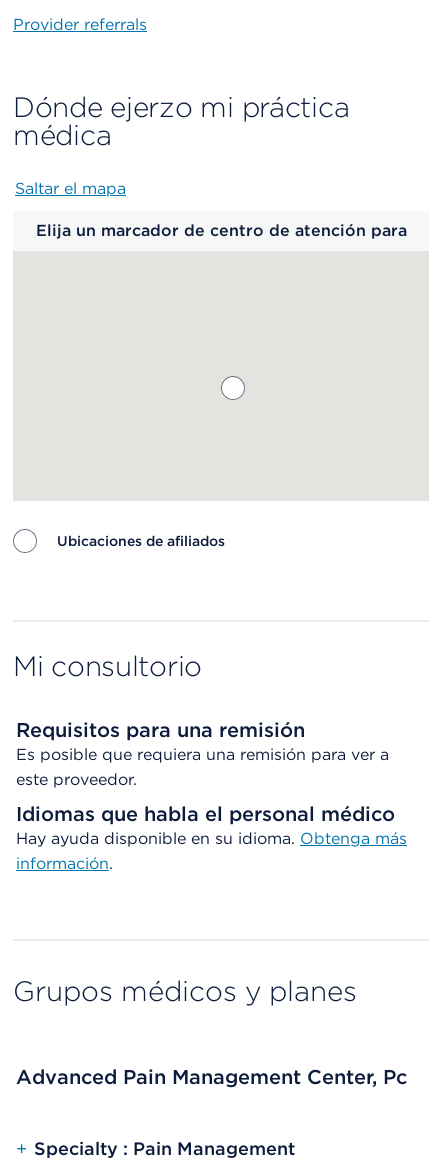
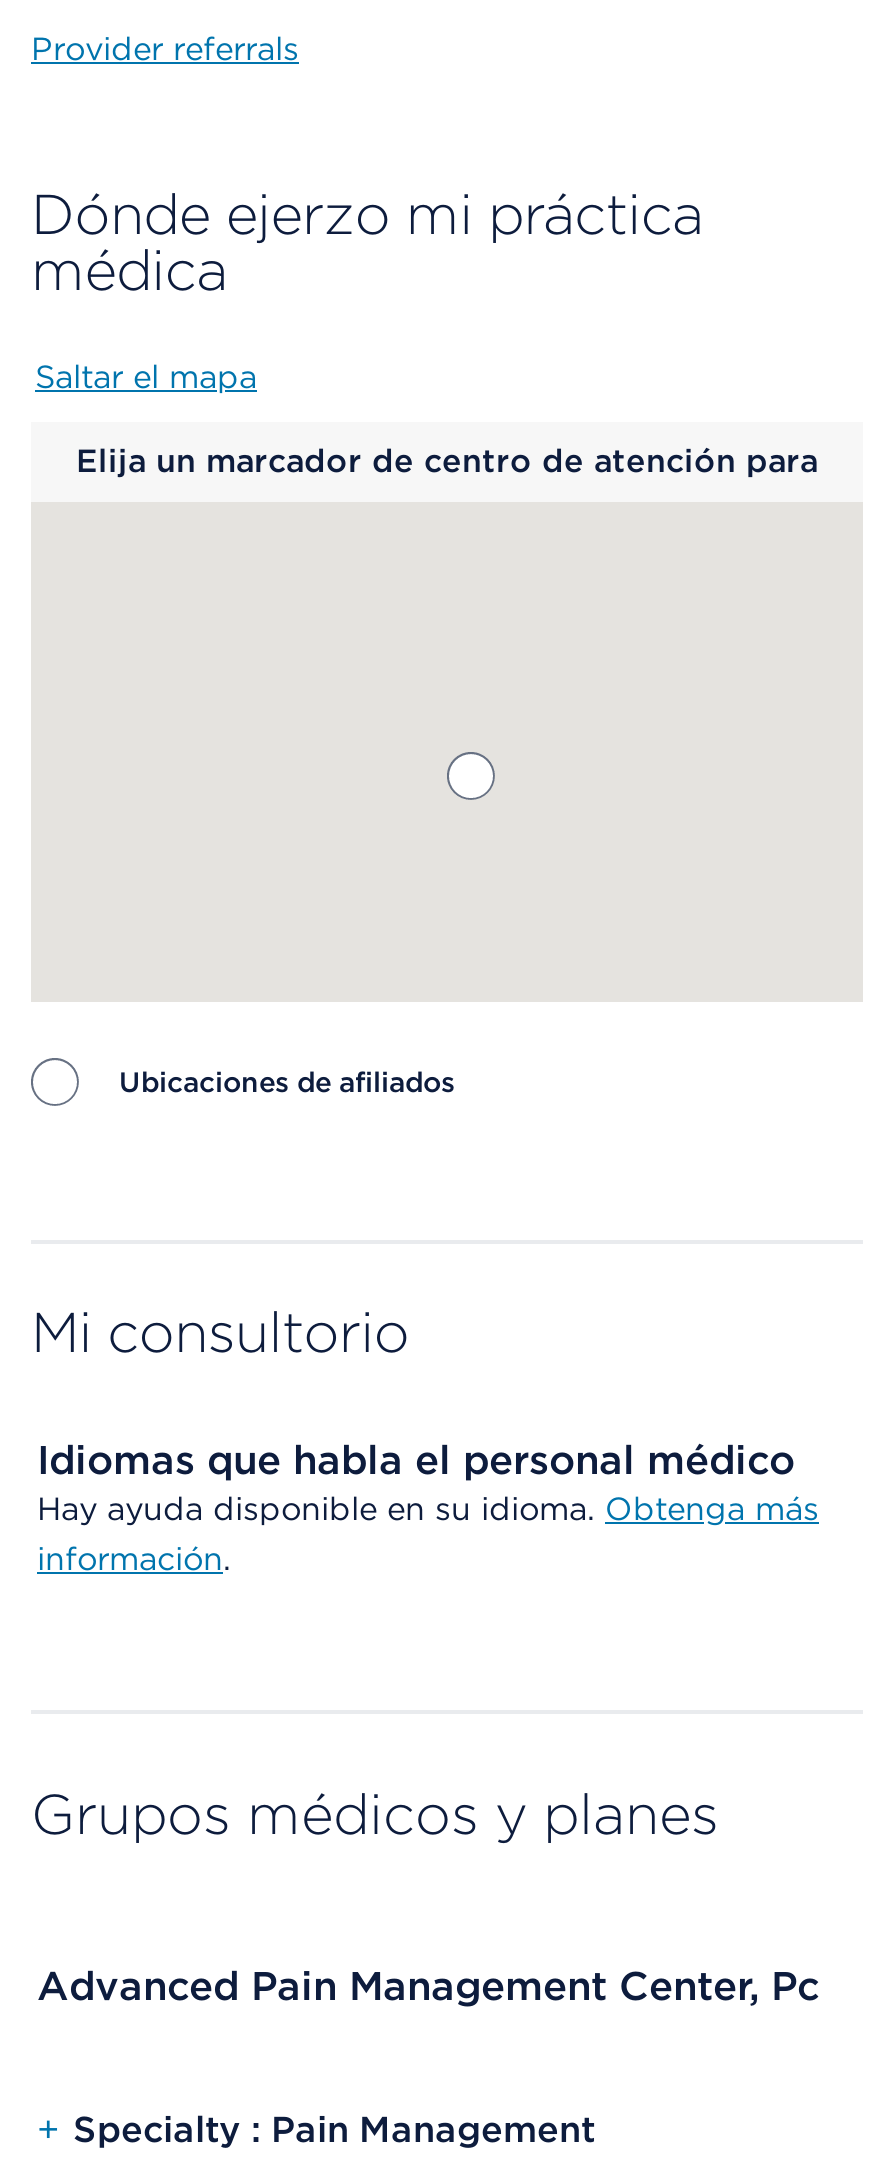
- Requisitos para una remisión
- Es posible que requiera una remisión para ver a
- este proveedor.
